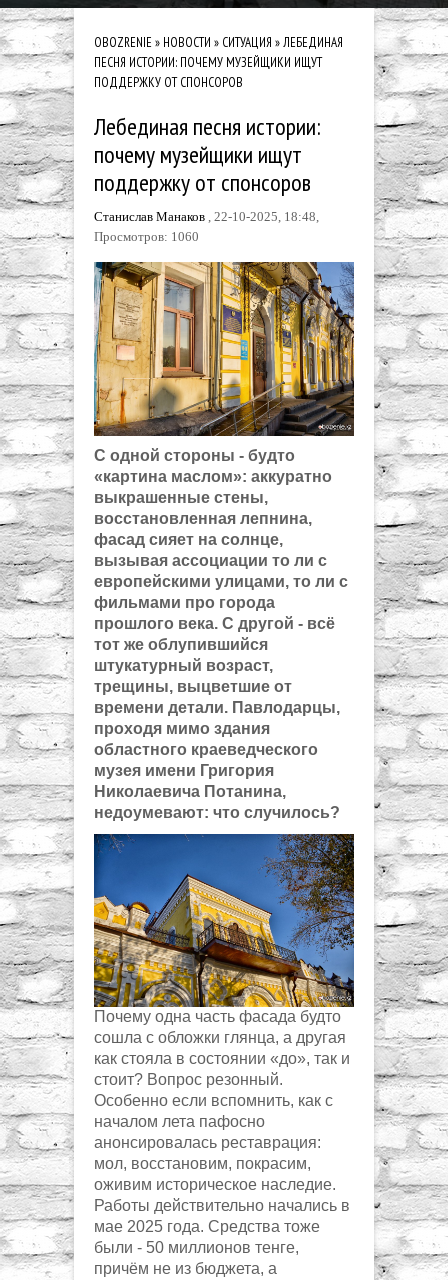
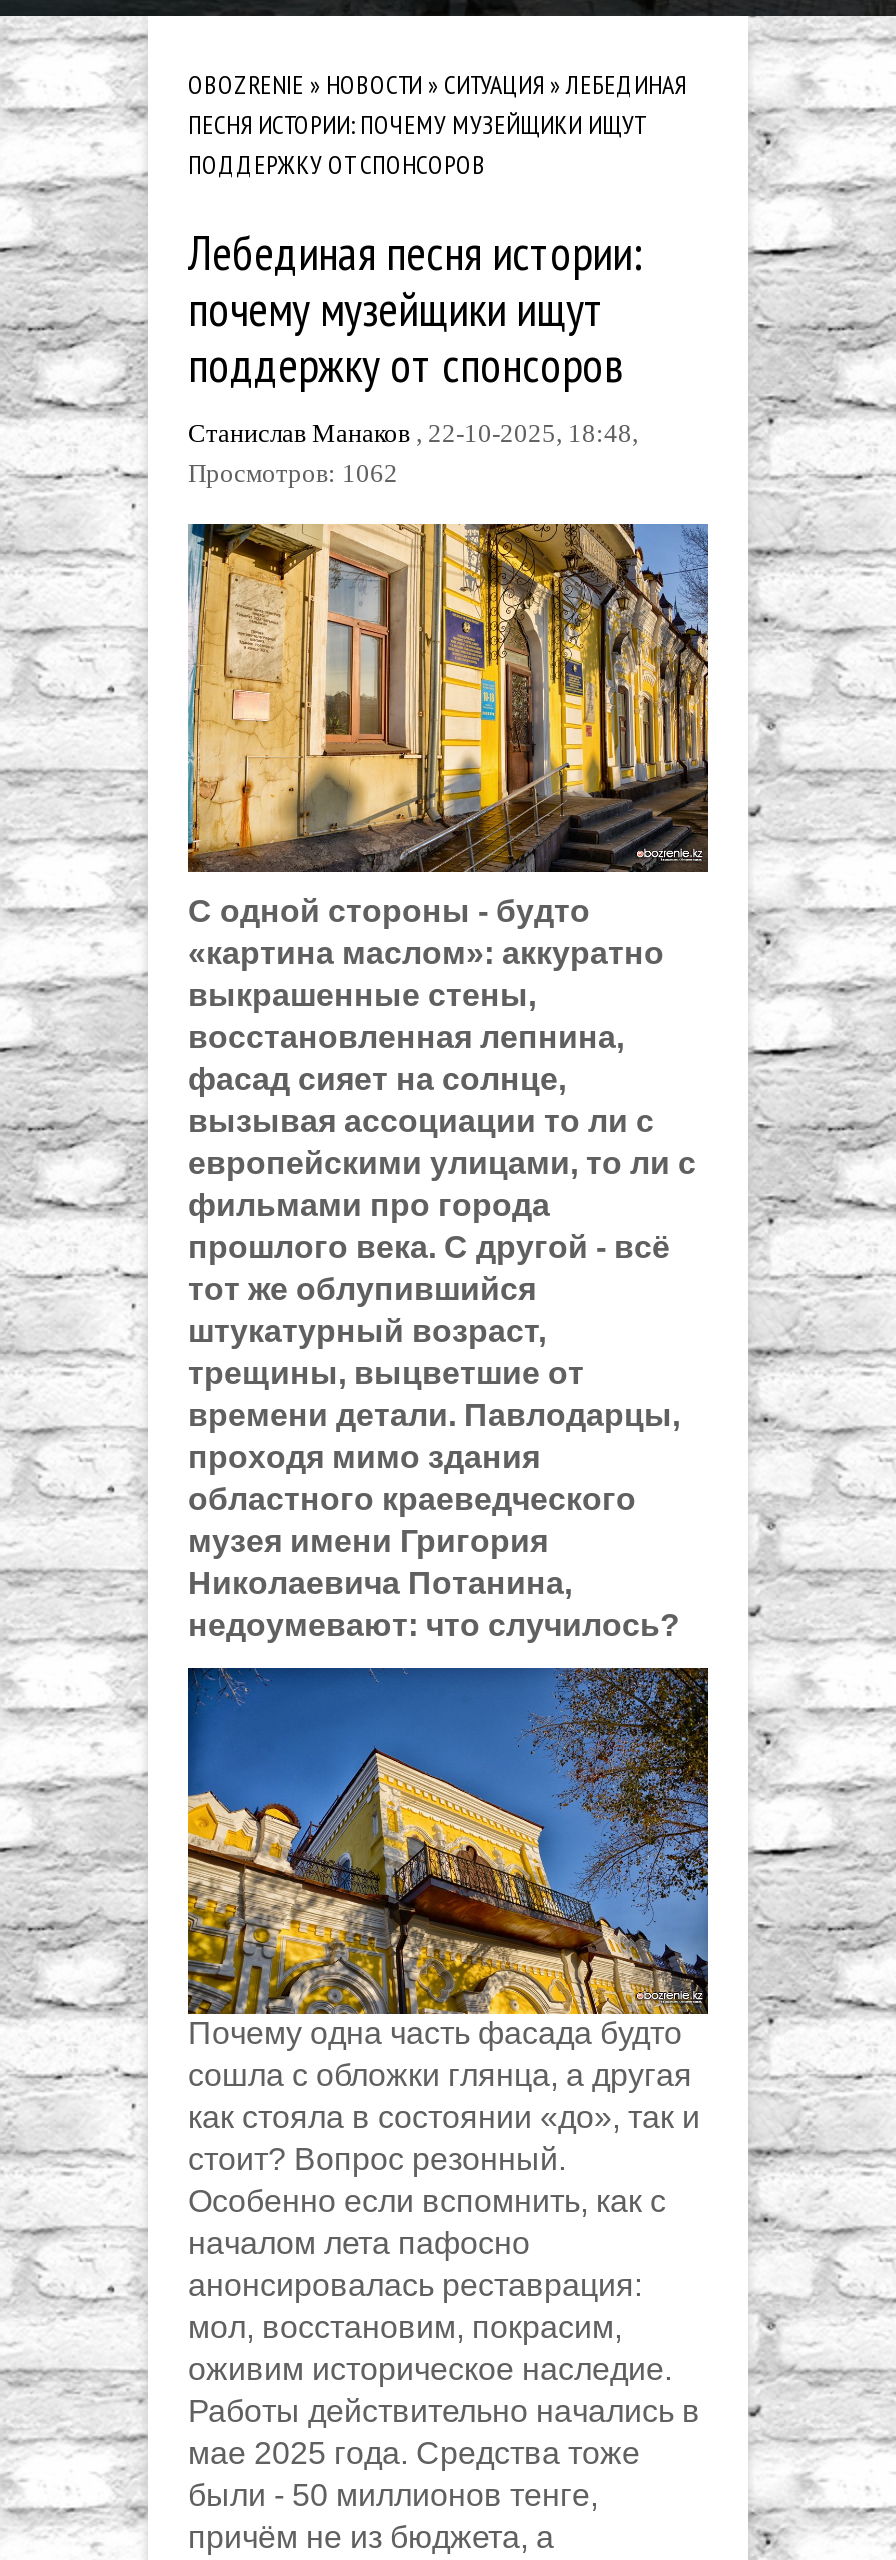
- Просмотров: 1060
+ Просмотров: 1062
